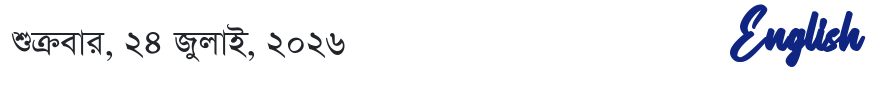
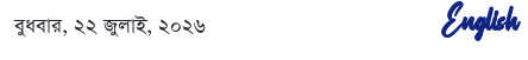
- শুক্রবার, ২৪ জুলাই, ২০২৬
+ বুধবার, ২২ জুলাই, ২০২৬
